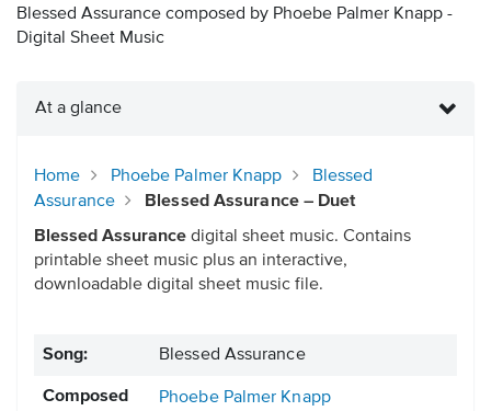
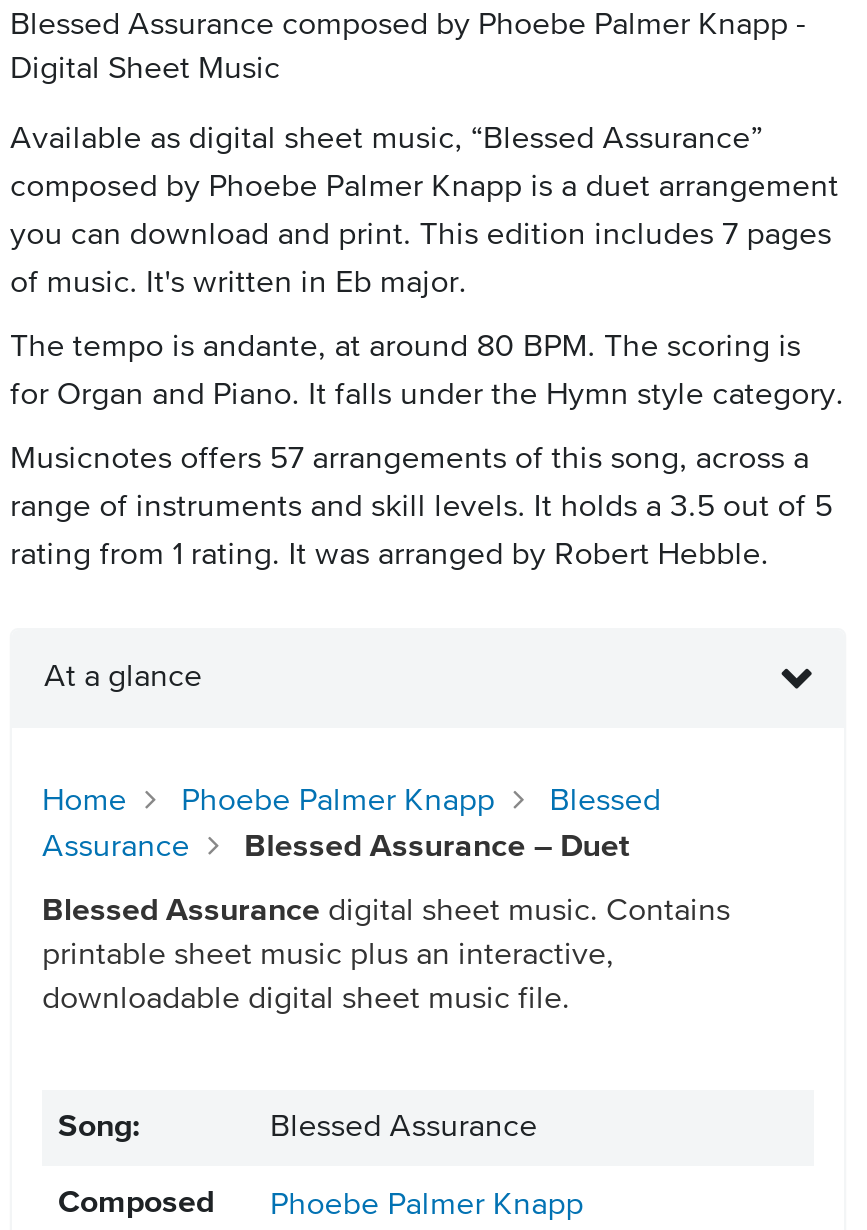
+ Available as digital sheet music, “Blessed Assurance”
+ composed by Phoebe Palmer Knapp is a duet arrangement
+ you can download and print. This edition includes 7 pages
+ of music. It's written in Eb major.
+ The tempo is andante, at around 80 BPM. The scoring is
+ for Organ and Piano. It falls under the Hymn style category.
+ Musicnotes offers 57 arrangements of this song, across a
+ range of instruments and skill levels. It holds a 3.5 out of 5
+ rating from 1 rating. It was arranged by Robert Hebble.
